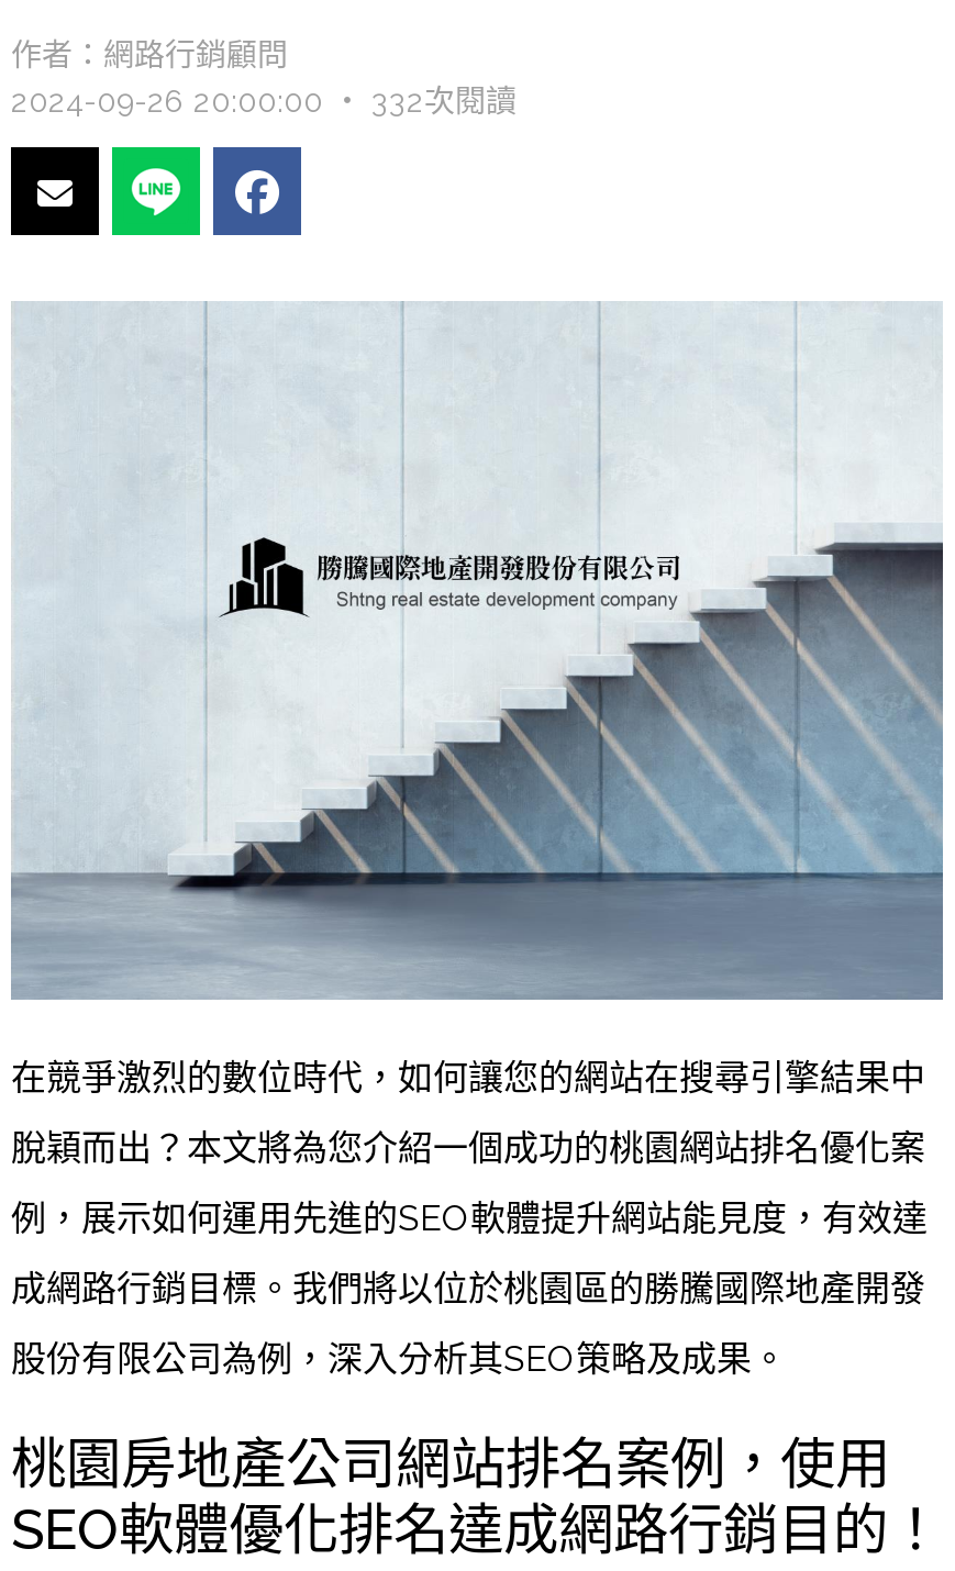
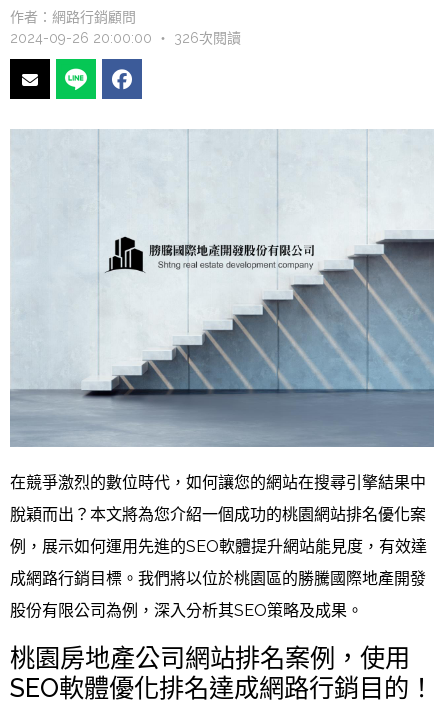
- 2024-09-26 20:00:00 ‧ 332次閱讀
+ 2024-09-26 20:00:00 ‧ 326次閱讀
